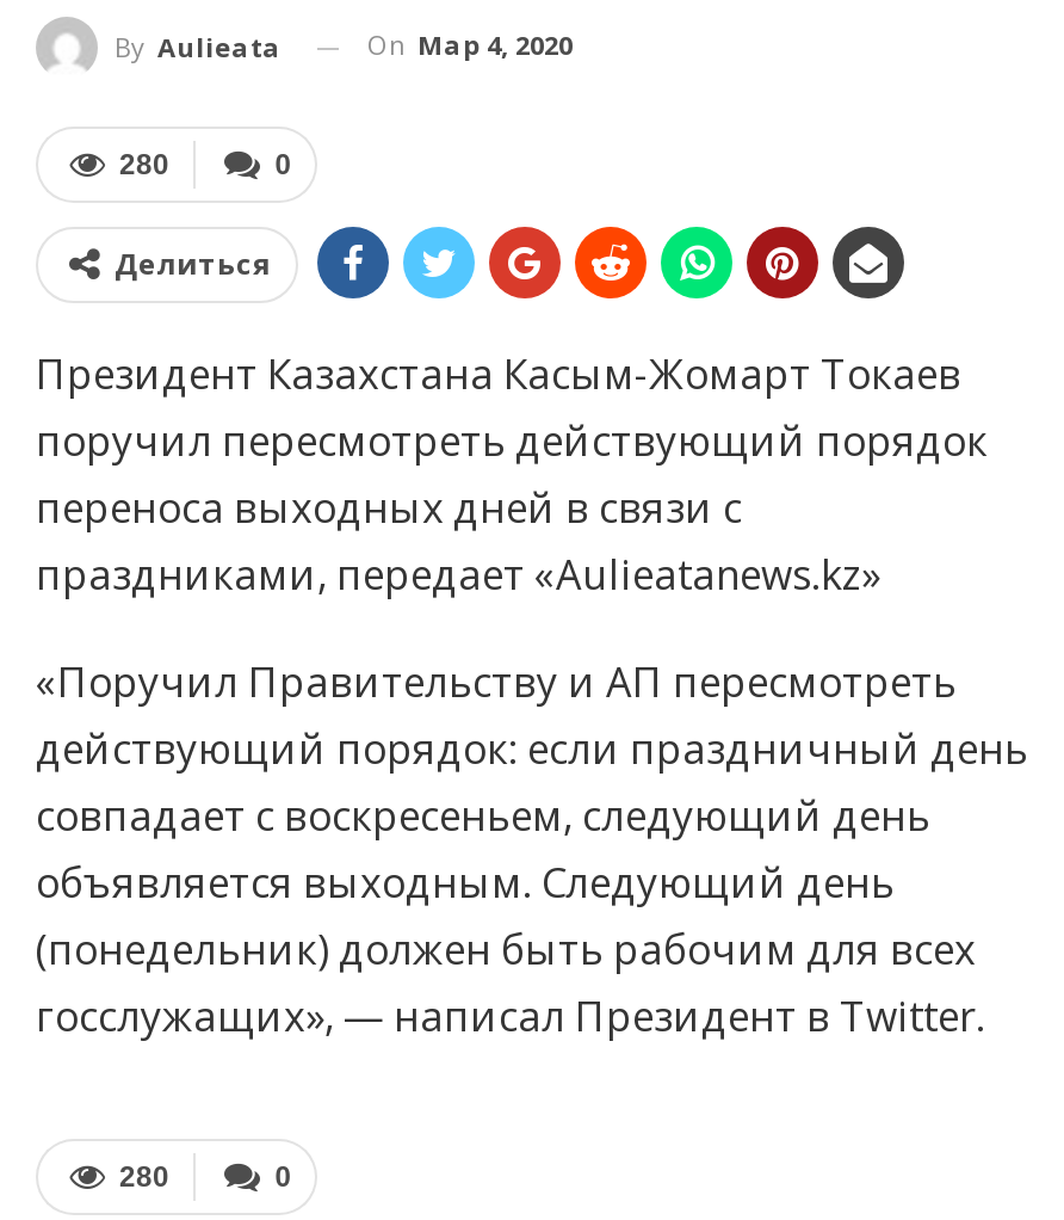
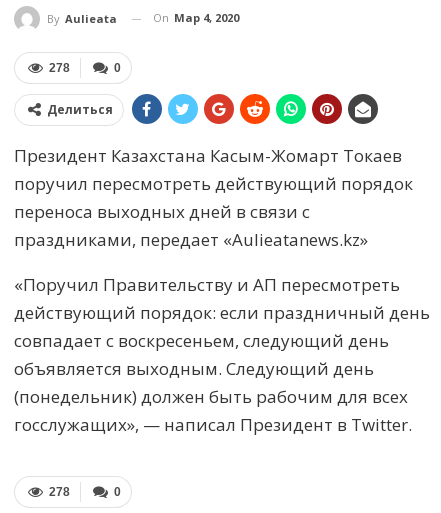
- 280
+ 278

- 280
+ 278
